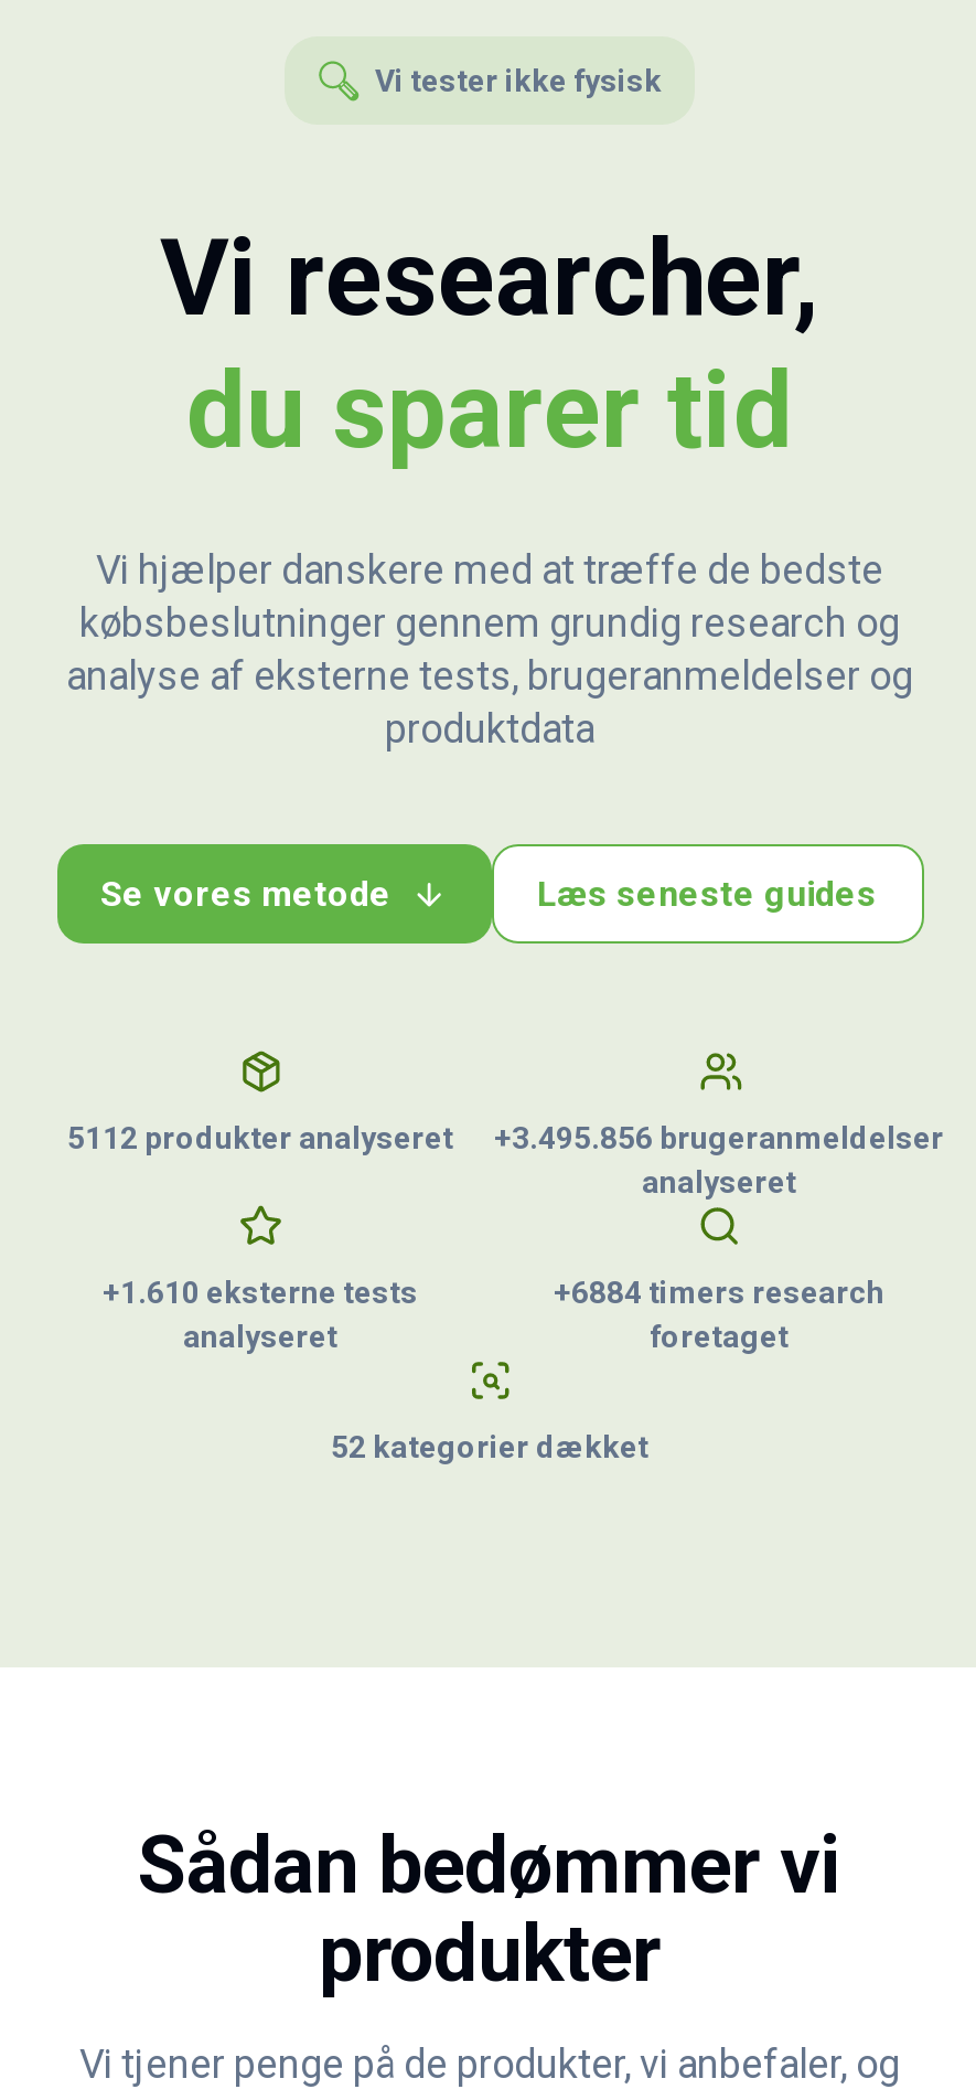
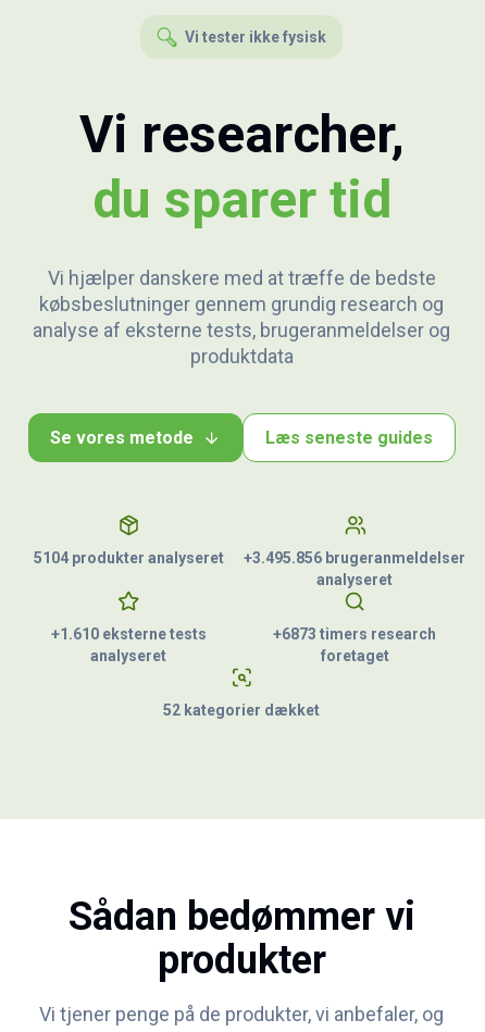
- 5112 produkter analyseret
+ 5104 produkter analyseret

- +6884 timers research
+ +6873 timers research
